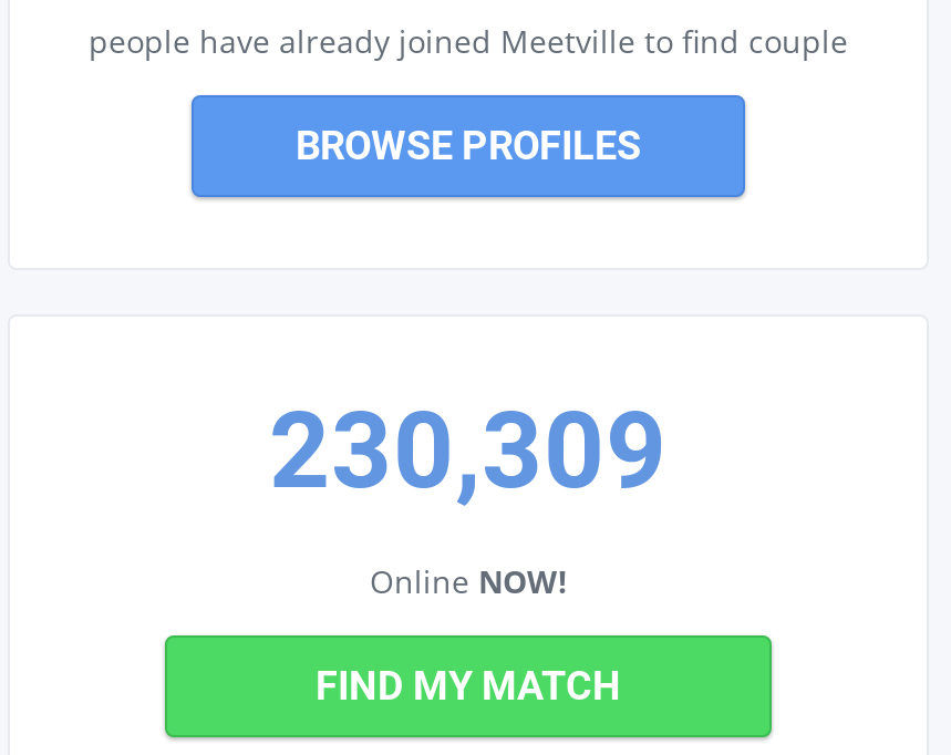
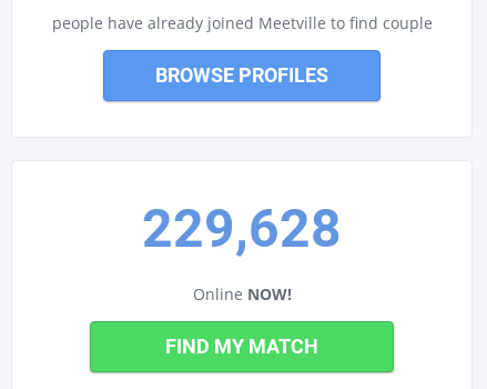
- 230,309
+ 229,628
